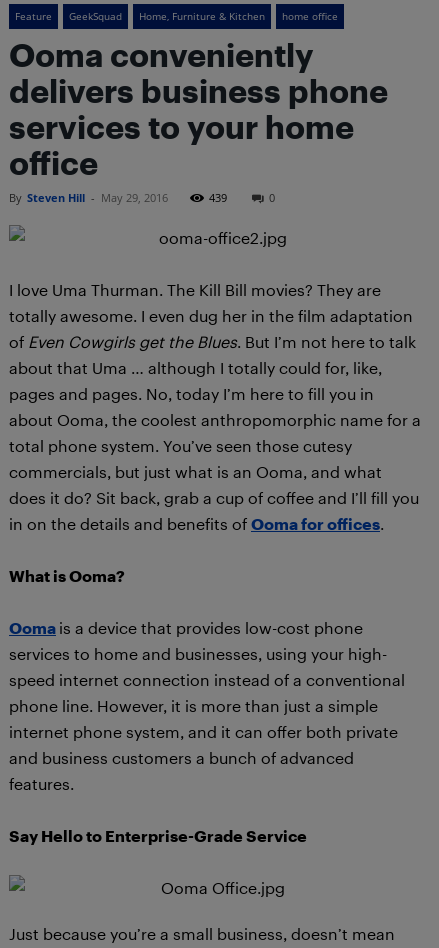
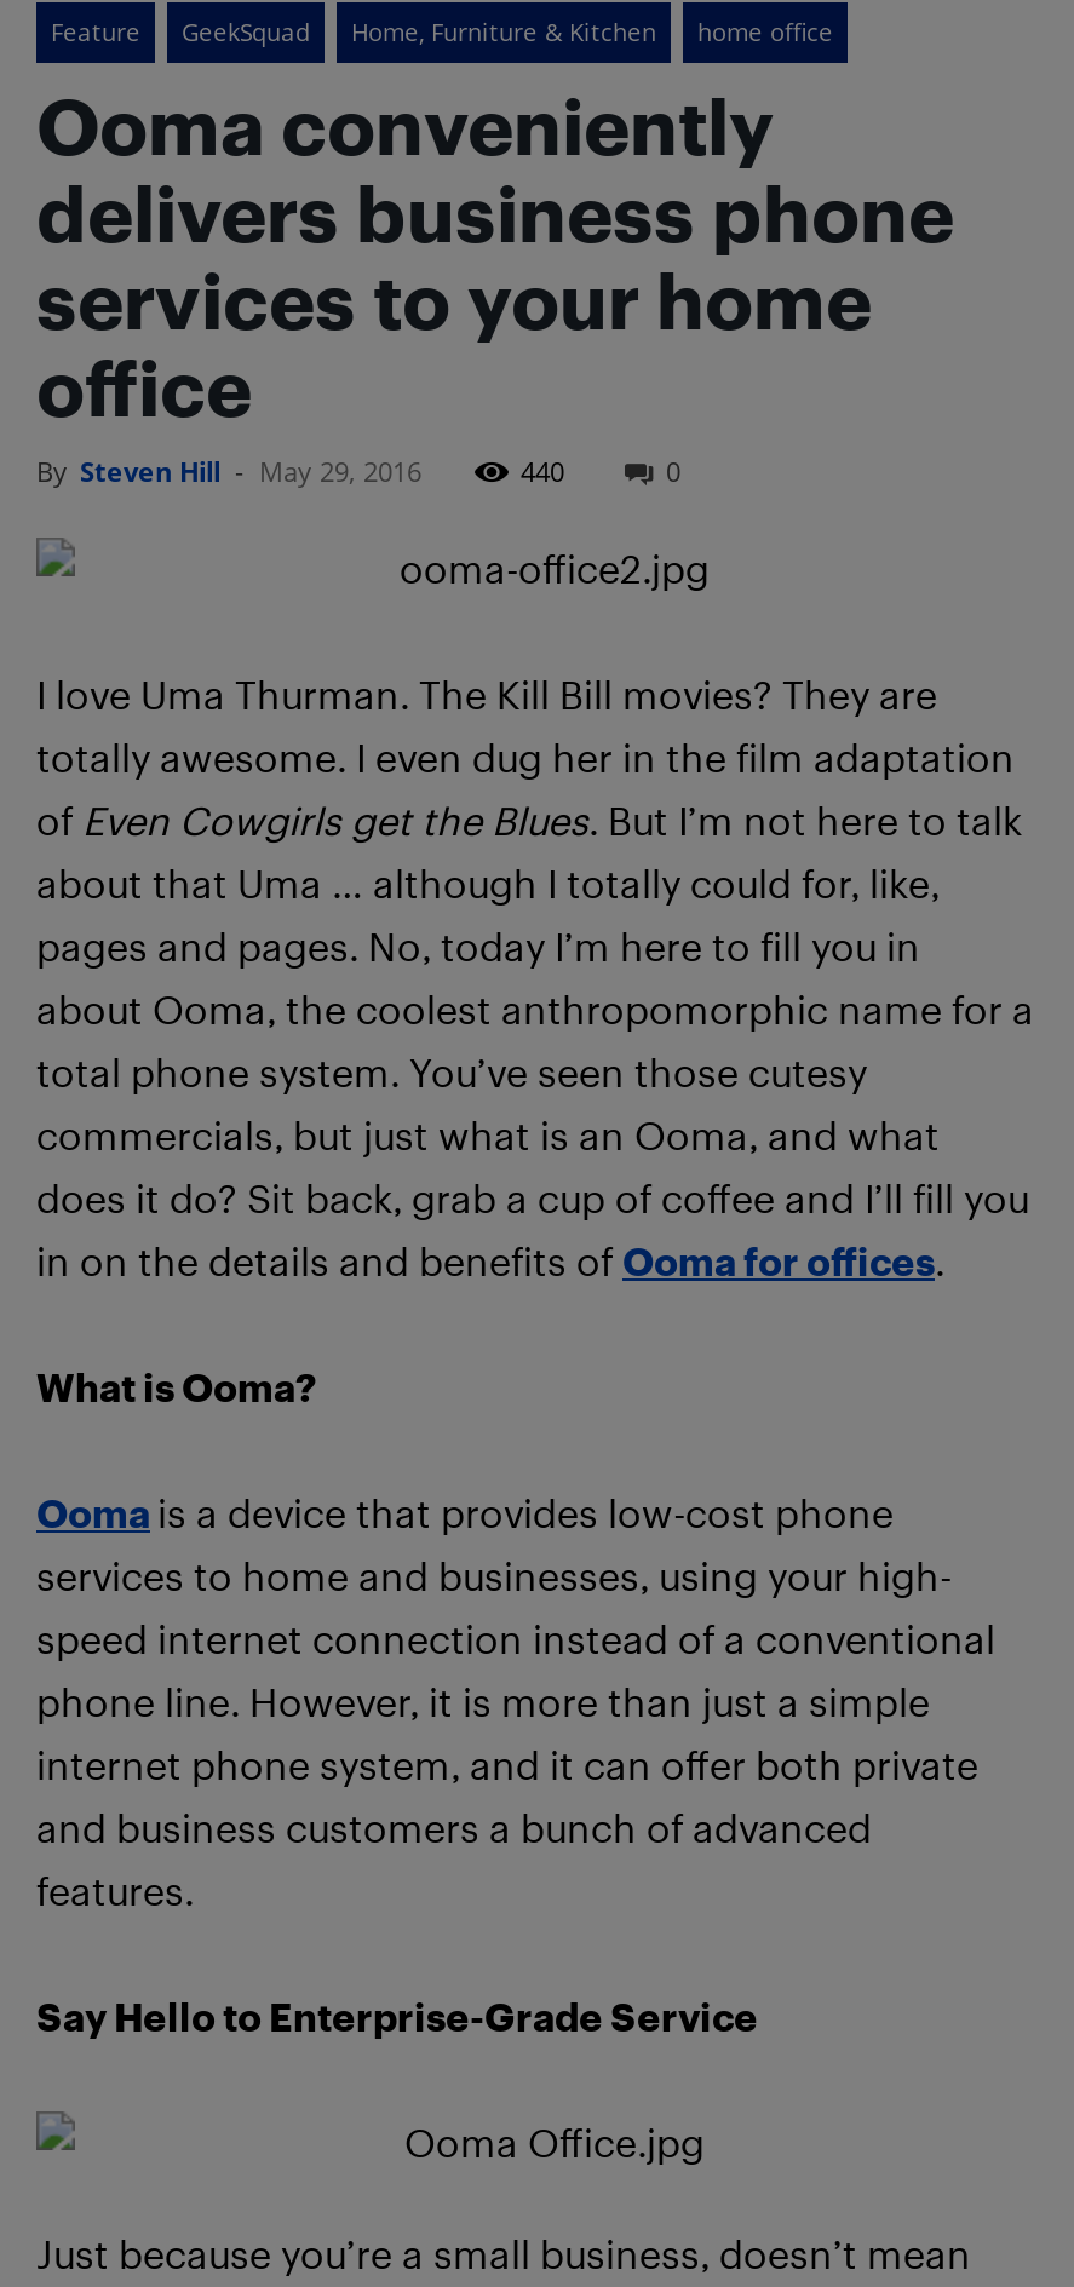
- 439
+ 440
